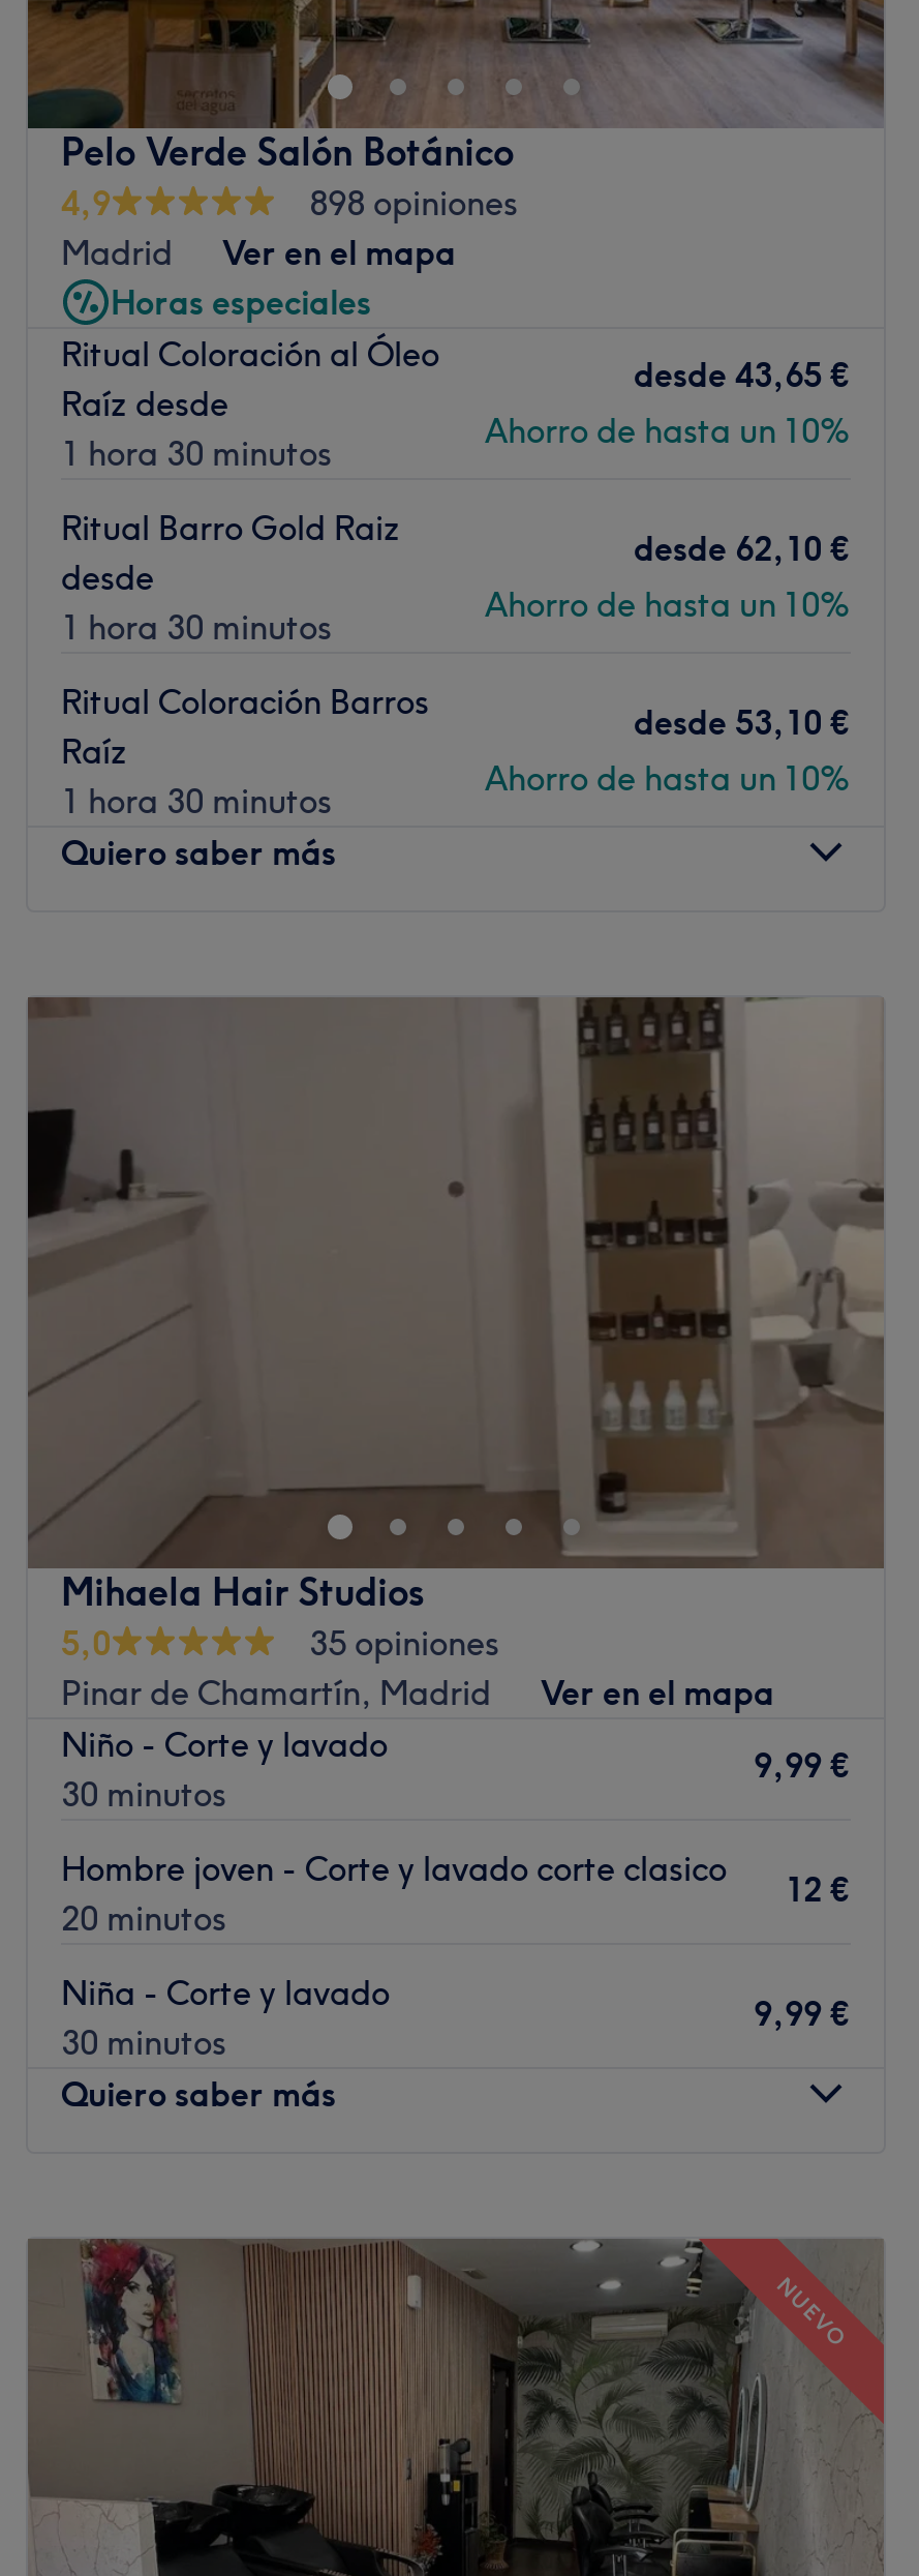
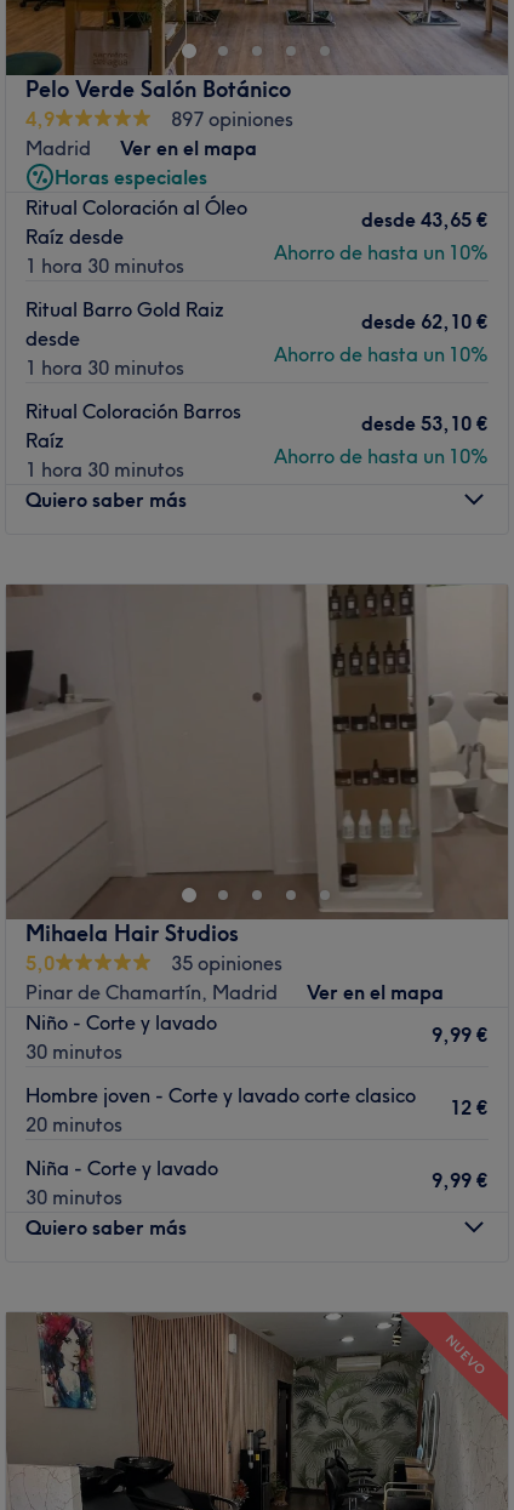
- 898 opiniones
+ 897 opiniones
